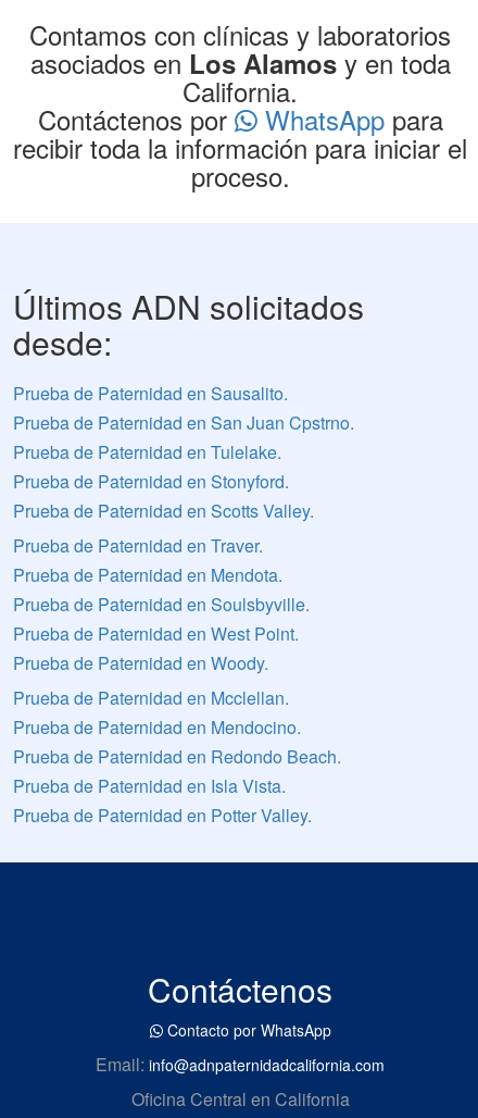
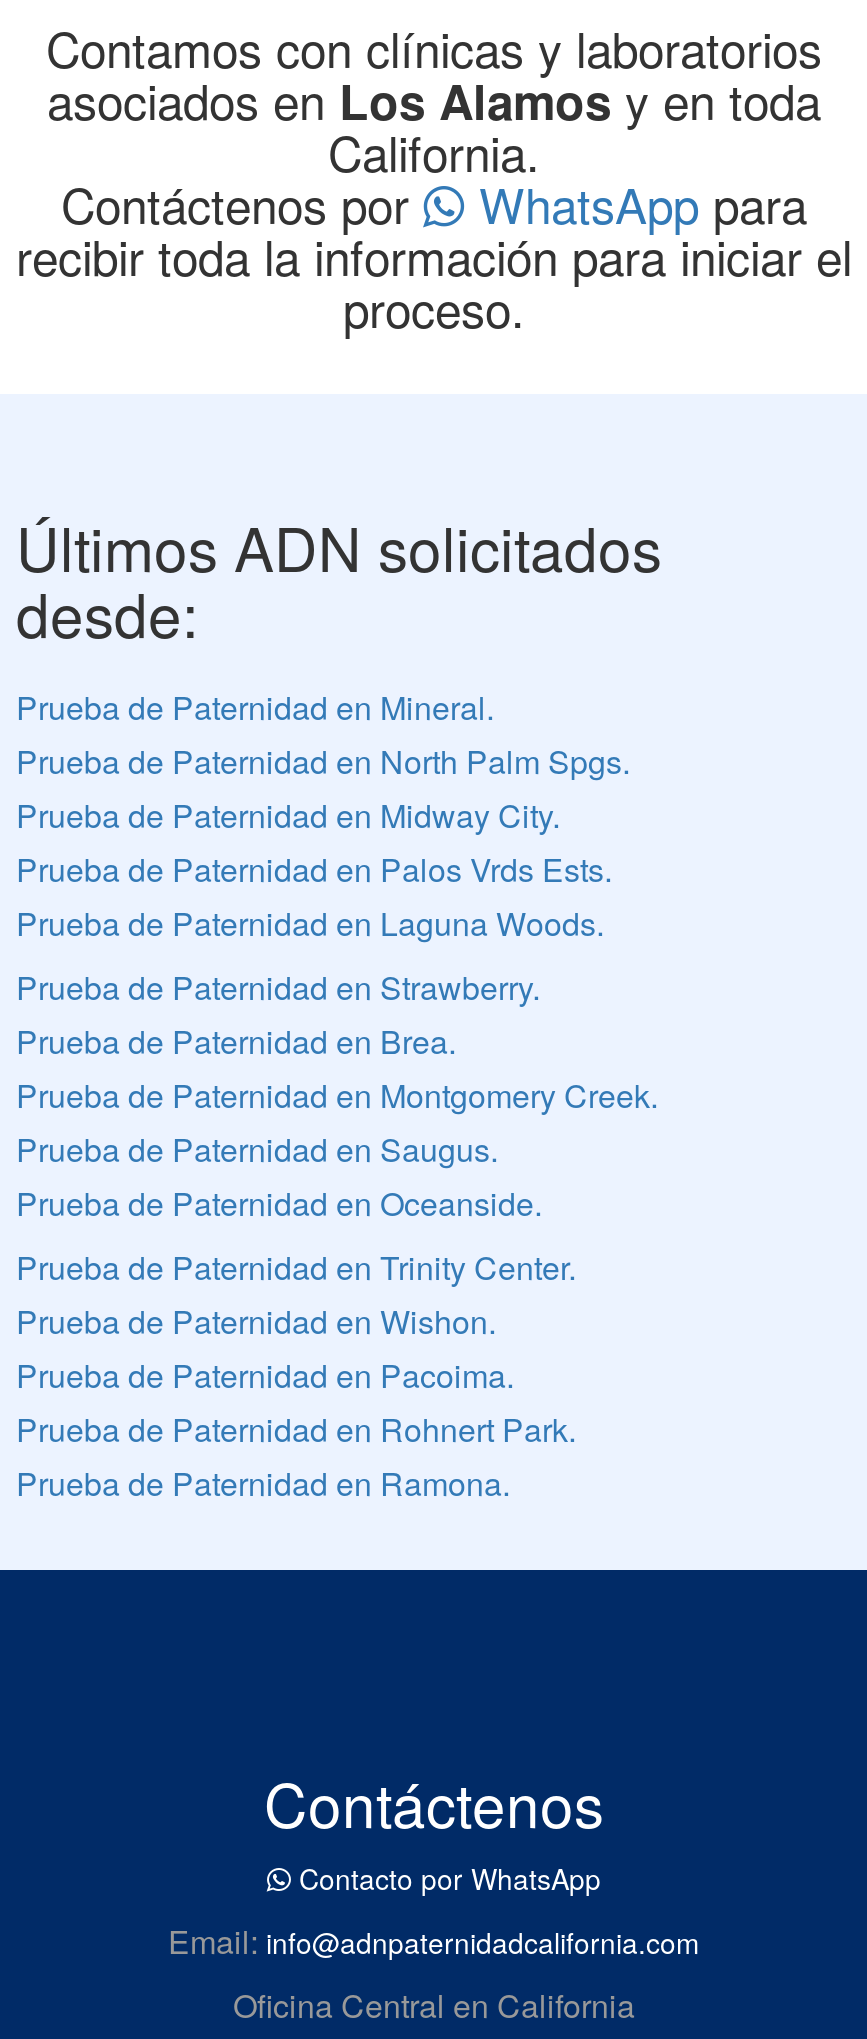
- Prueba de Paternidad en Sausalito.
- Prueba de Paternidad en San Juan Cpstrno.
- Prueba de Paternidad en Tulelake.
- Prueba de Paternidad en Stonyford.
- Prueba de Paternidad en Scotts Valley.
- Prueba de Paternidad en Traver.
- Prueba de Paternidad en Mendota.
- Prueba de Paternidad en Soulsbyville.
- Prueba de Paternidad en West Point.
- Prueba de Paternidad en Woody.
- Prueba de Paternidad en Mcclellan.
- Prueba de Paternidad en Mendocino.
- Prueba de Paternidad en Redondo Beach.
- Prueba de Paternidad en Isla Vista.
- Prueba de Paternidad en Potter Valley.
+ Prueba de Paternidad en Mineral.
+ Prueba de Paternidad en North Palm Spgs.
+ Prueba de Paternidad en Midway City.
+ Prueba de Paternidad en Palos Vrds Ests.
+ Prueba de Paternidad en Laguna Woods.
+ Prueba de Paternidad en Strawberry.
+ Prueba de Paternidad en Brea.
+ Prueba de Paternidad en Montgomery Creek.
+ Prueba de Paternidad en Saugus.
+ Prueba de Paternidad en Oceanside.
+ Prueba de Paternidad en Trinity Center.
+ Prueba de Paternidad en Wishon.
+ Prueba de Paternidad en Pacoima.
+ Prueba de Paternidad en Rohnert Park.
+ Prueba de Paternidad en Ramona.
